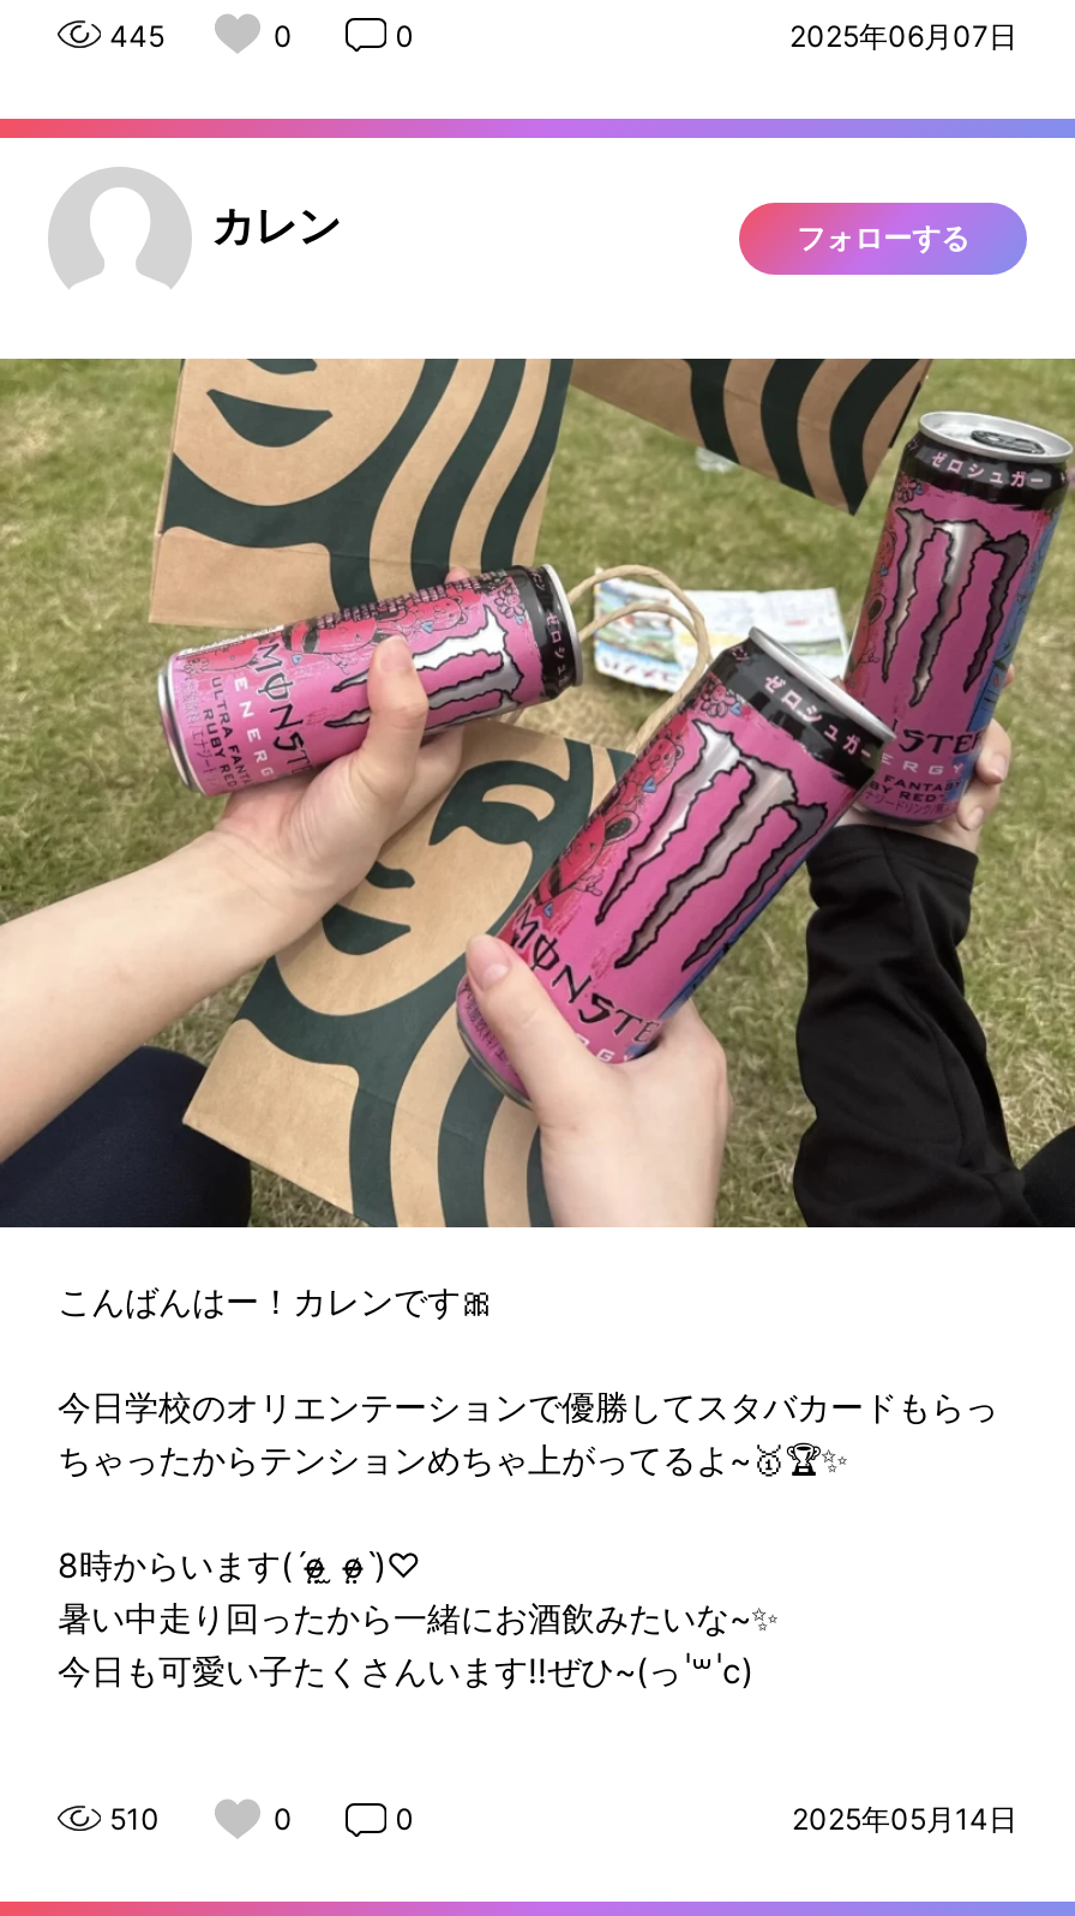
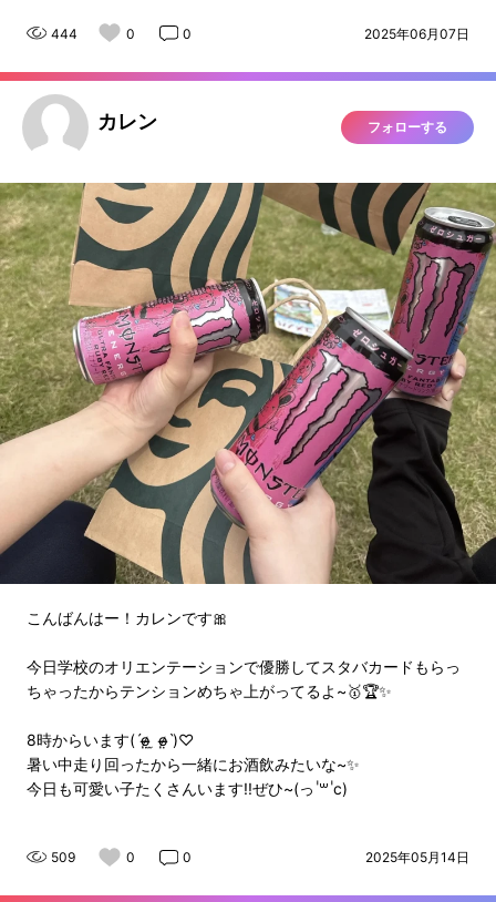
- 445
+ 444

- 510
+ 509
